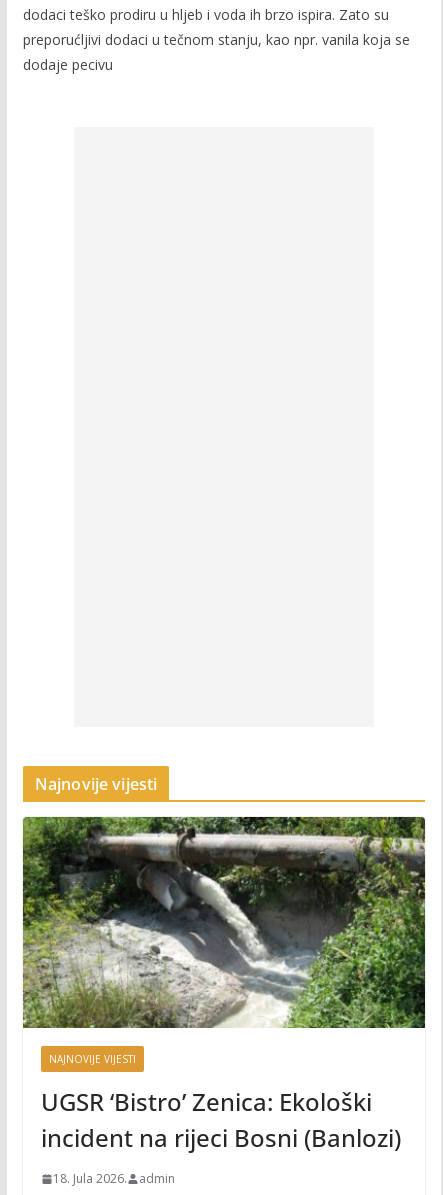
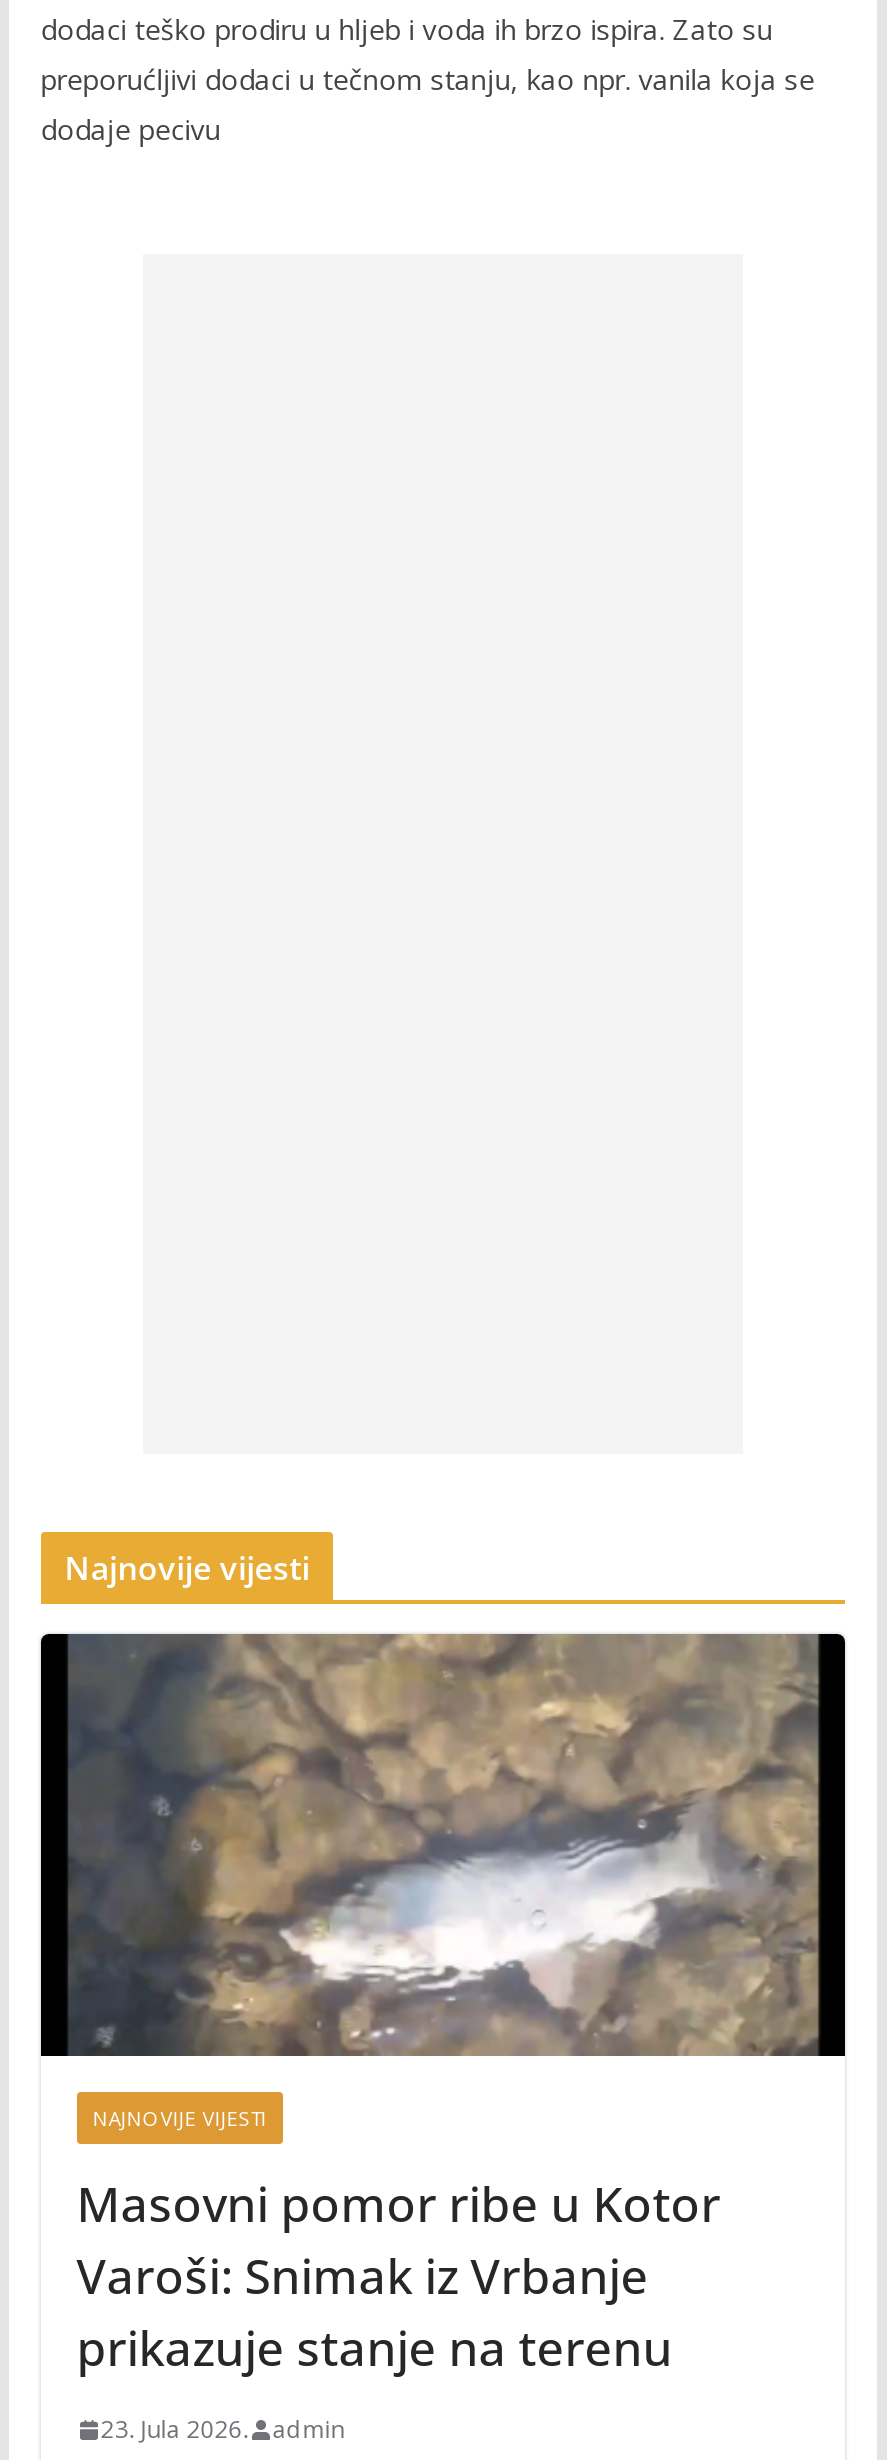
- [image]
+ [image]

- UGSR ‘Bistro’ Zenica: Ekološki
- incident na rijeci Bosni (Banlozi)
+ Masovni pomor ribe u Kotor
+ Varoši: Snimak iz Vrbanje
+ prikazuje stanje na terenu

- 18. Jula 2026. admin
+ 23. Jula 2026. admin
